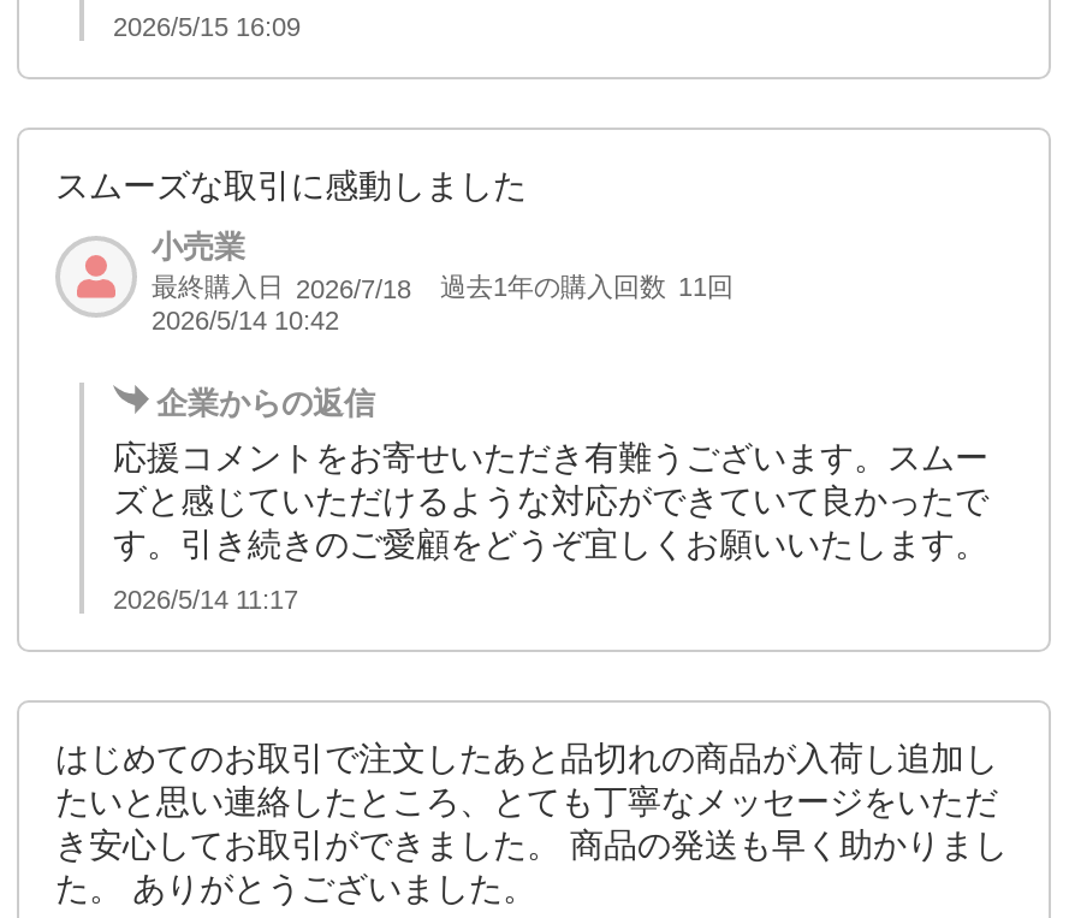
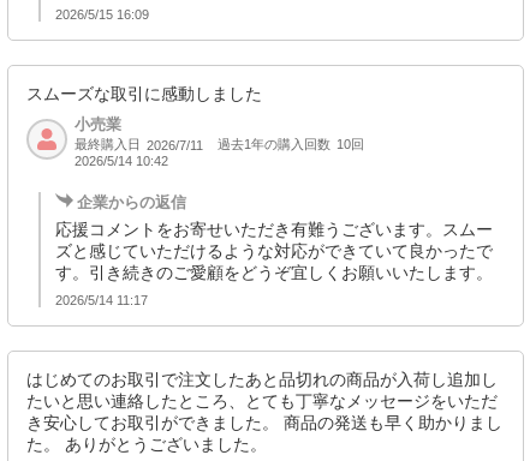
- 最終購入日 2026/7/18
+ 最終購入日 2026/7/11

- 過去1年の購入回数 11回
+ 過去1年の購入回数 10回
